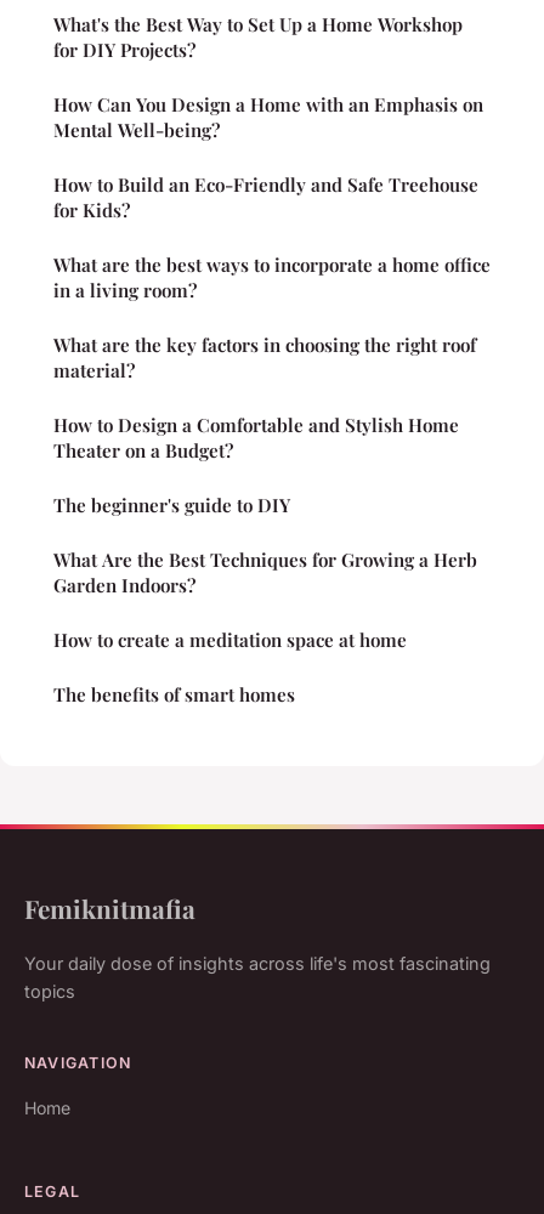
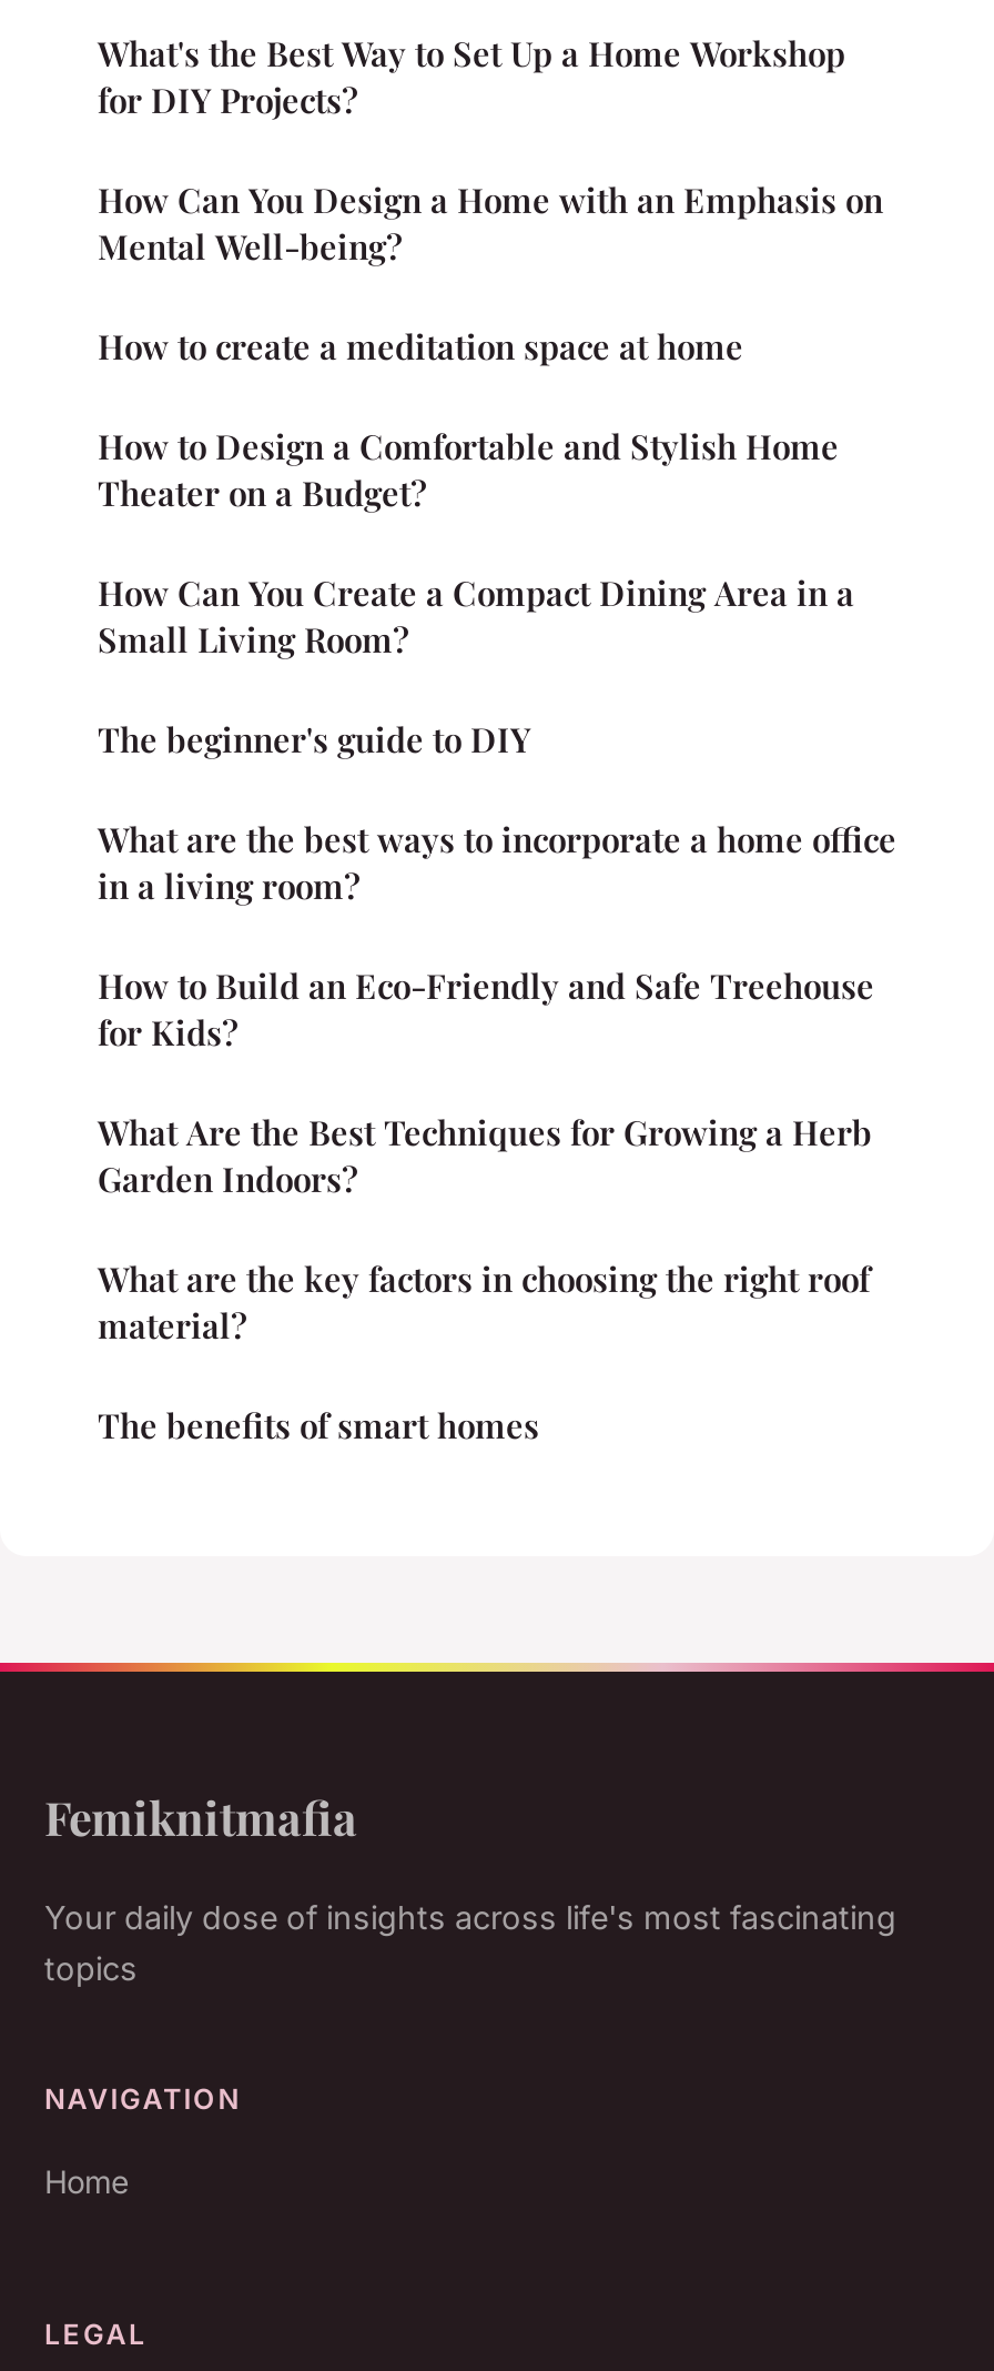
+ How Can You Create a Compact Dining Area in a
+ Small Living Room?

moved down: How to Build an Eco-Friendly and Safe Treehouse | for Kids?

moved up: What are the best ways to incorporate a home office | in a living room?

moved down: What are the key factors in choosing the right roof | material?

moved up: How to Design a Comfortable and Stylish Home | Theater on a Budget? | The beginner's guide to DIY

moved up: What Are the Best Techniques for Growing a Herb | Garden Indoors?

moved up: How to create a meditation space at home
